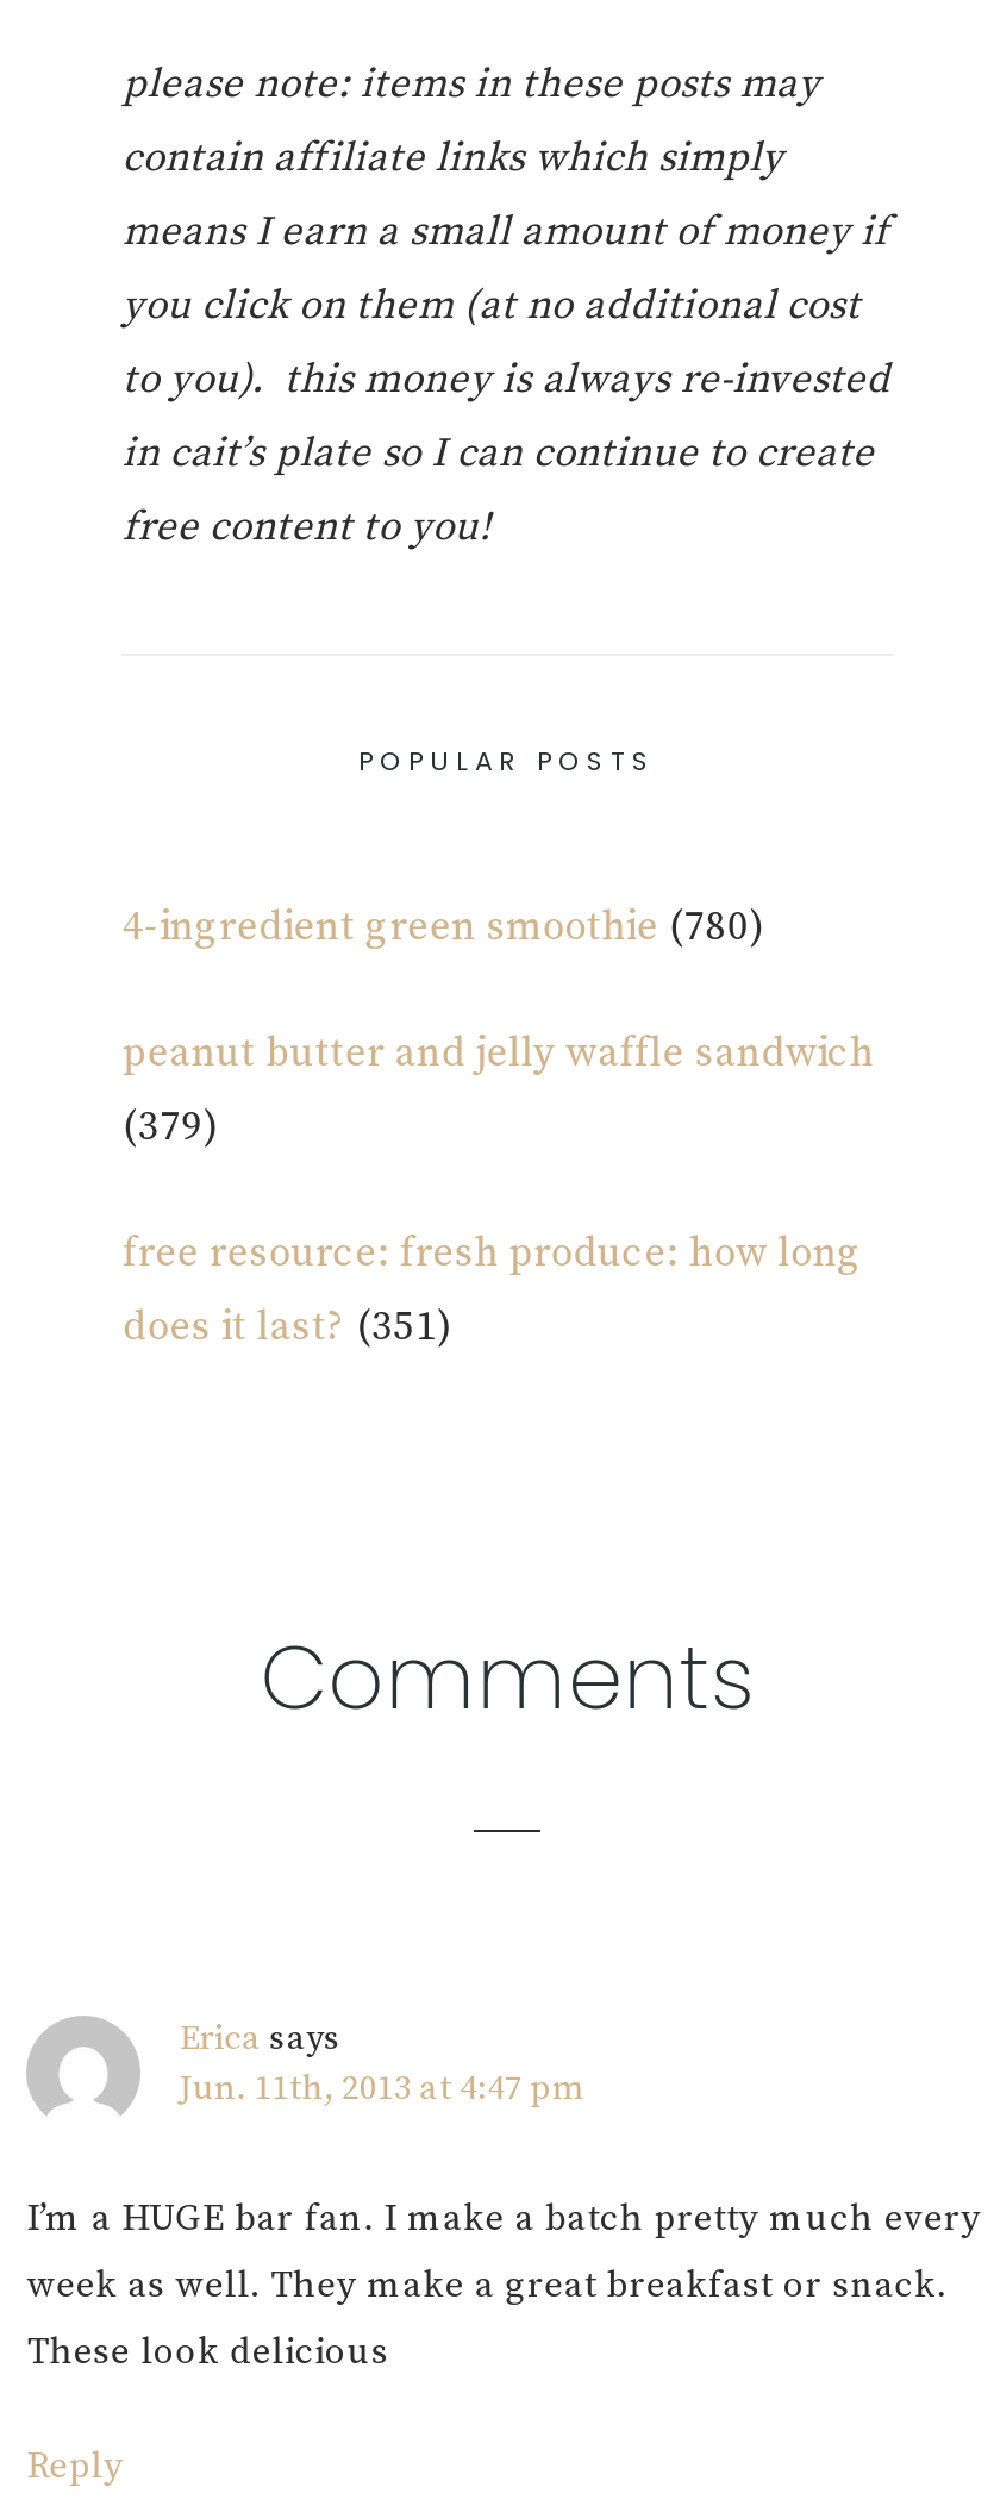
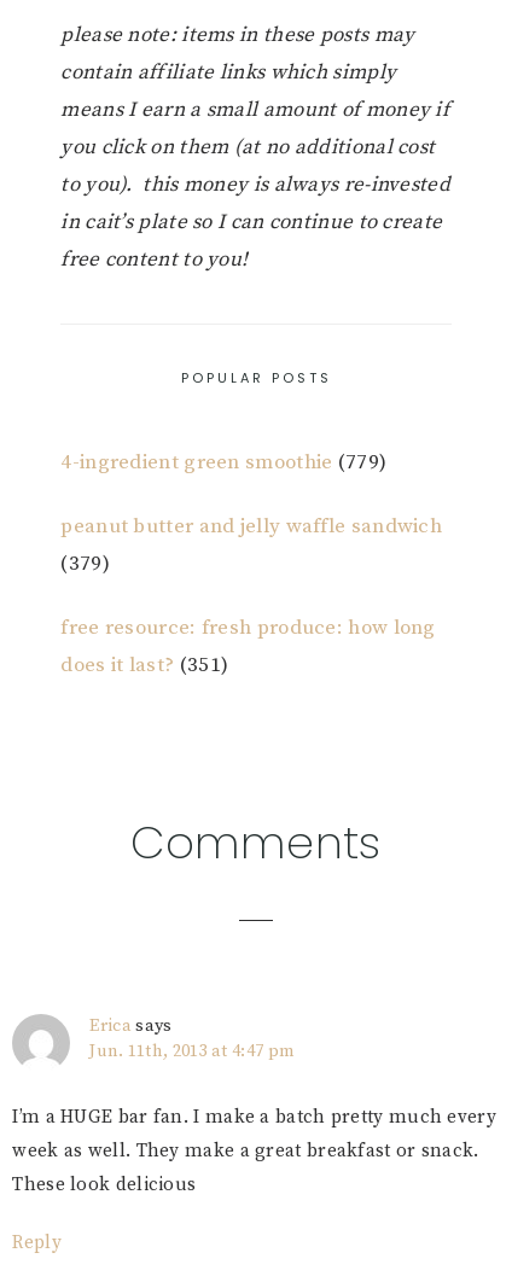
- 4-ingredient green smoothie (780)
+ 4-ingredient green smoothie (779)
